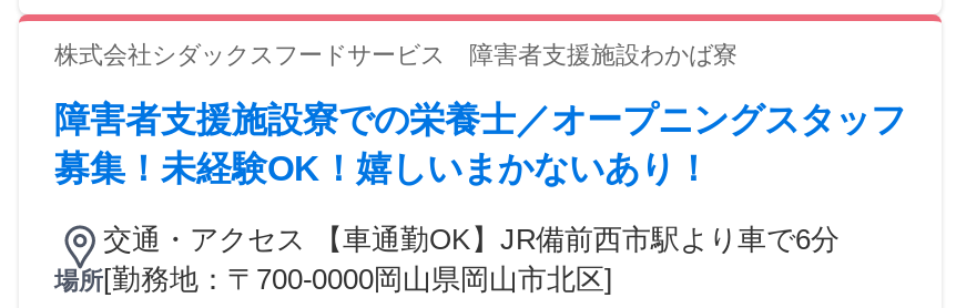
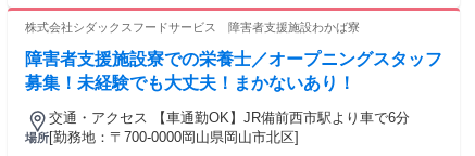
- 募集！未経験OK！嬉しいまかないあり！
+ 募集！未経験でも大丈夫！まかないあり！
